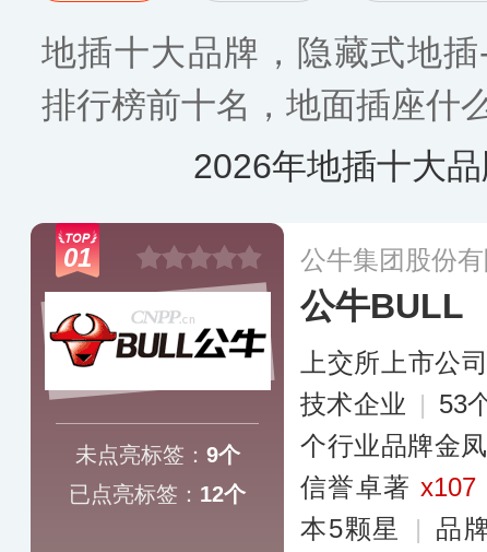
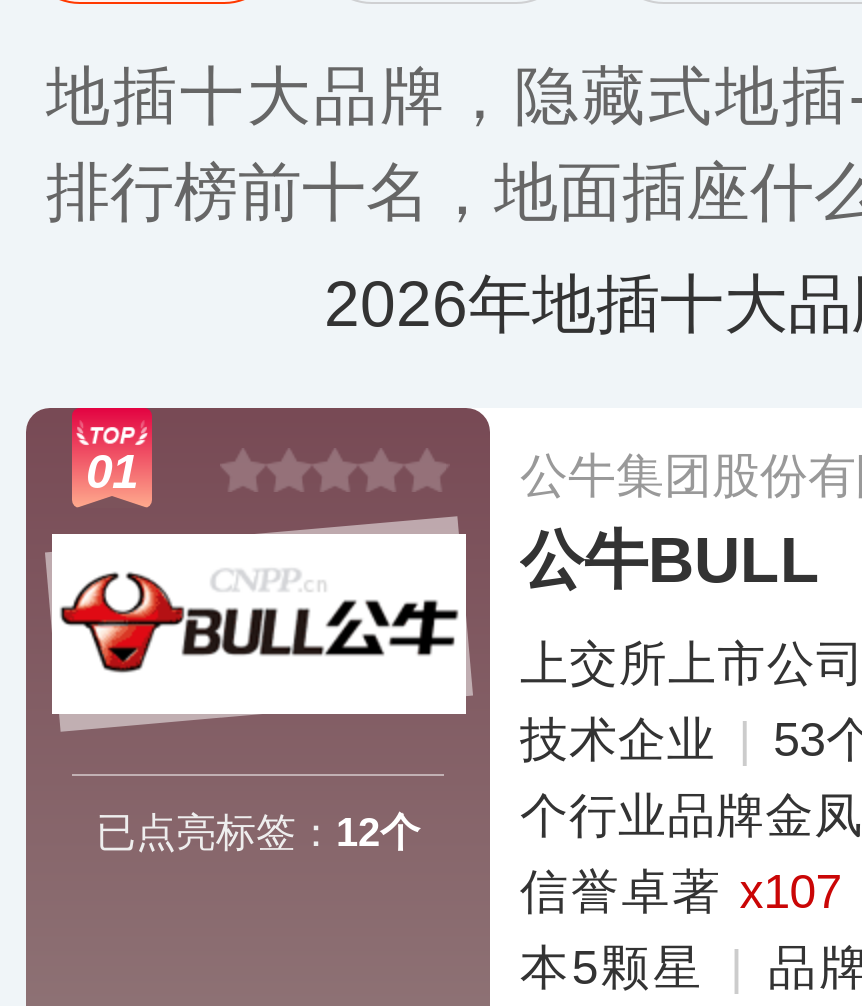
- 未点亮标签：9个

moved up: 已点亮标签：12个
